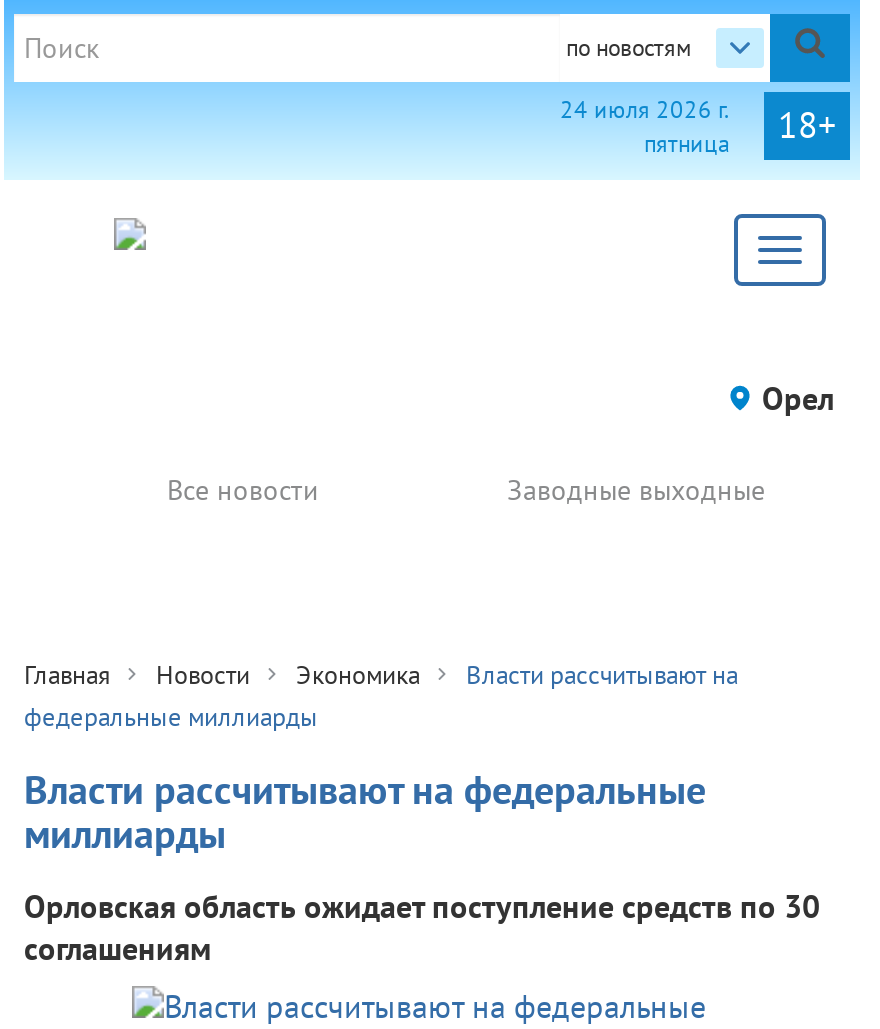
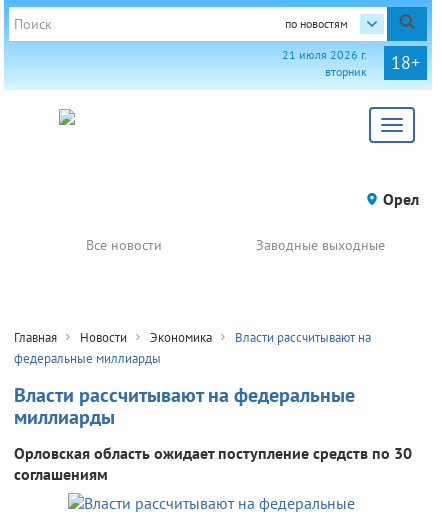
- 24 июля 2026 г.
- пятница
+ 21 июля 2026 г.
+ вторник
